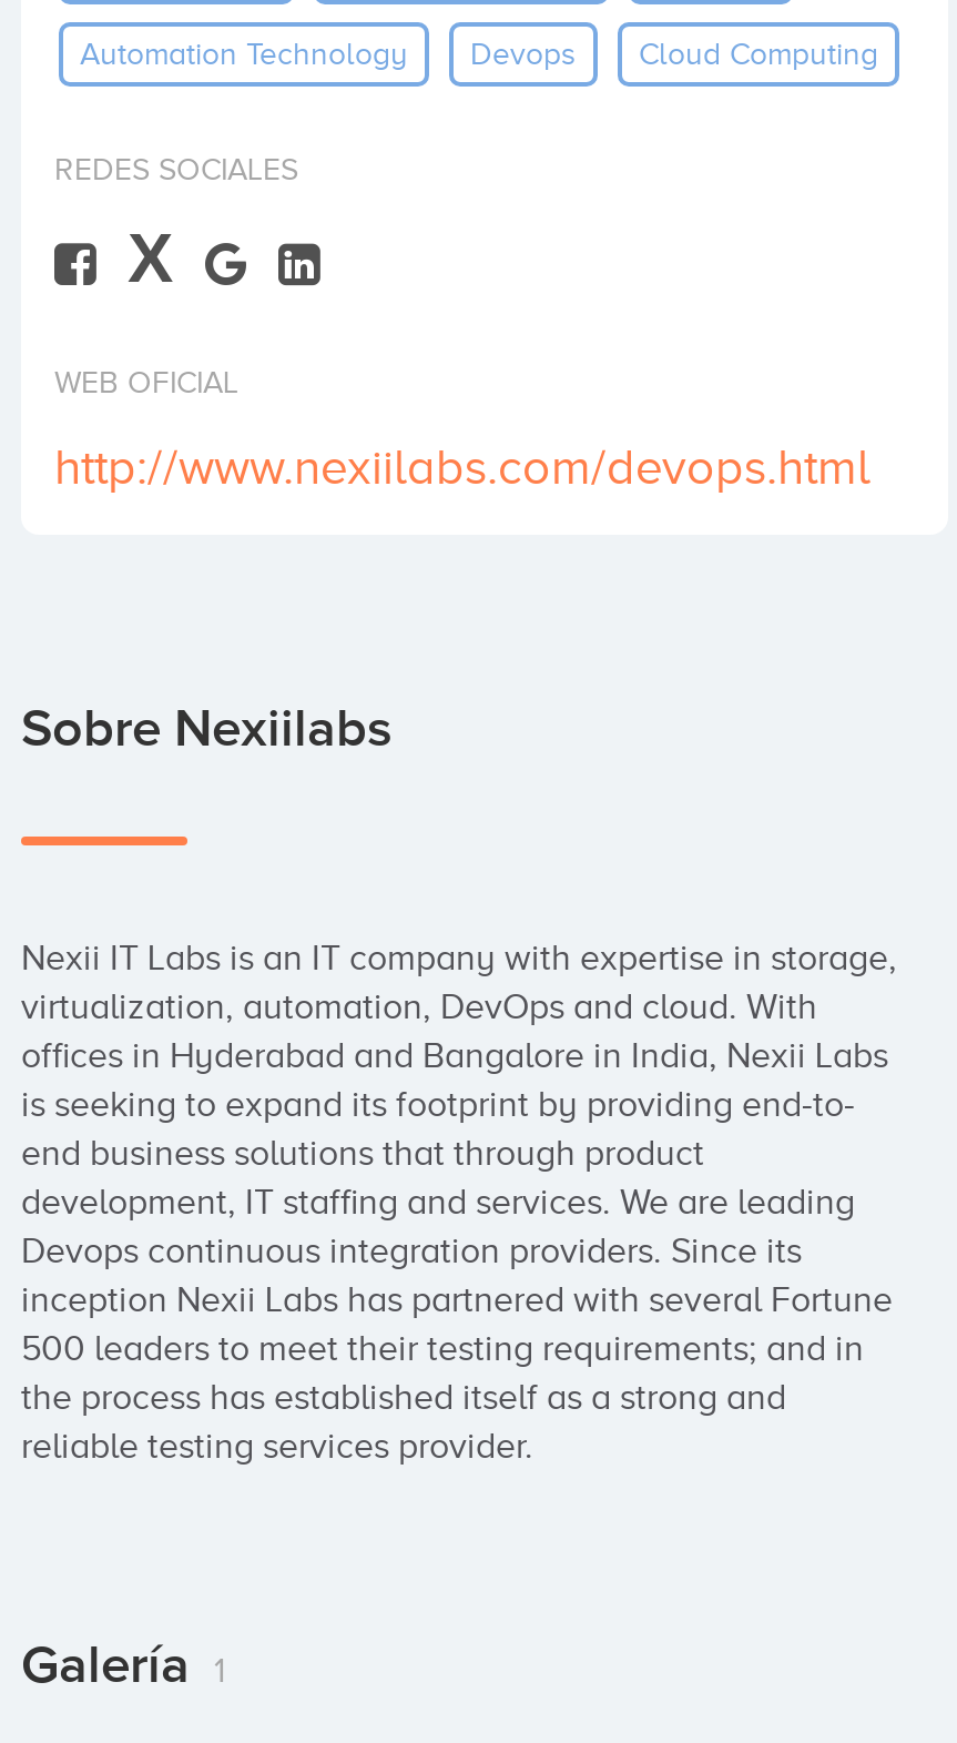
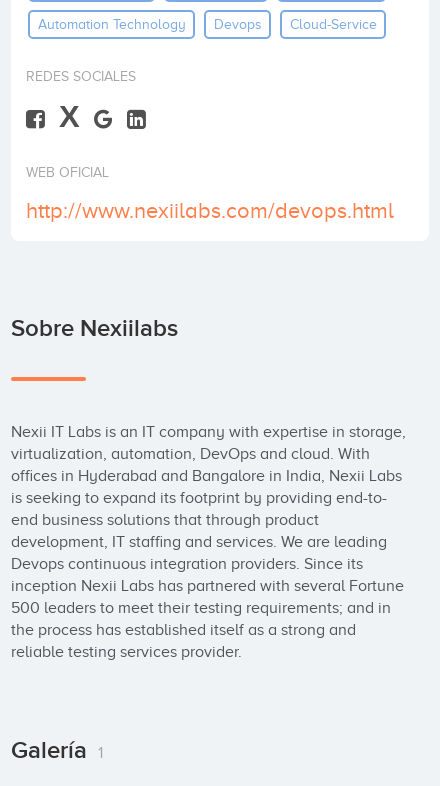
- Cloud Computing
+ Cloud-Service
